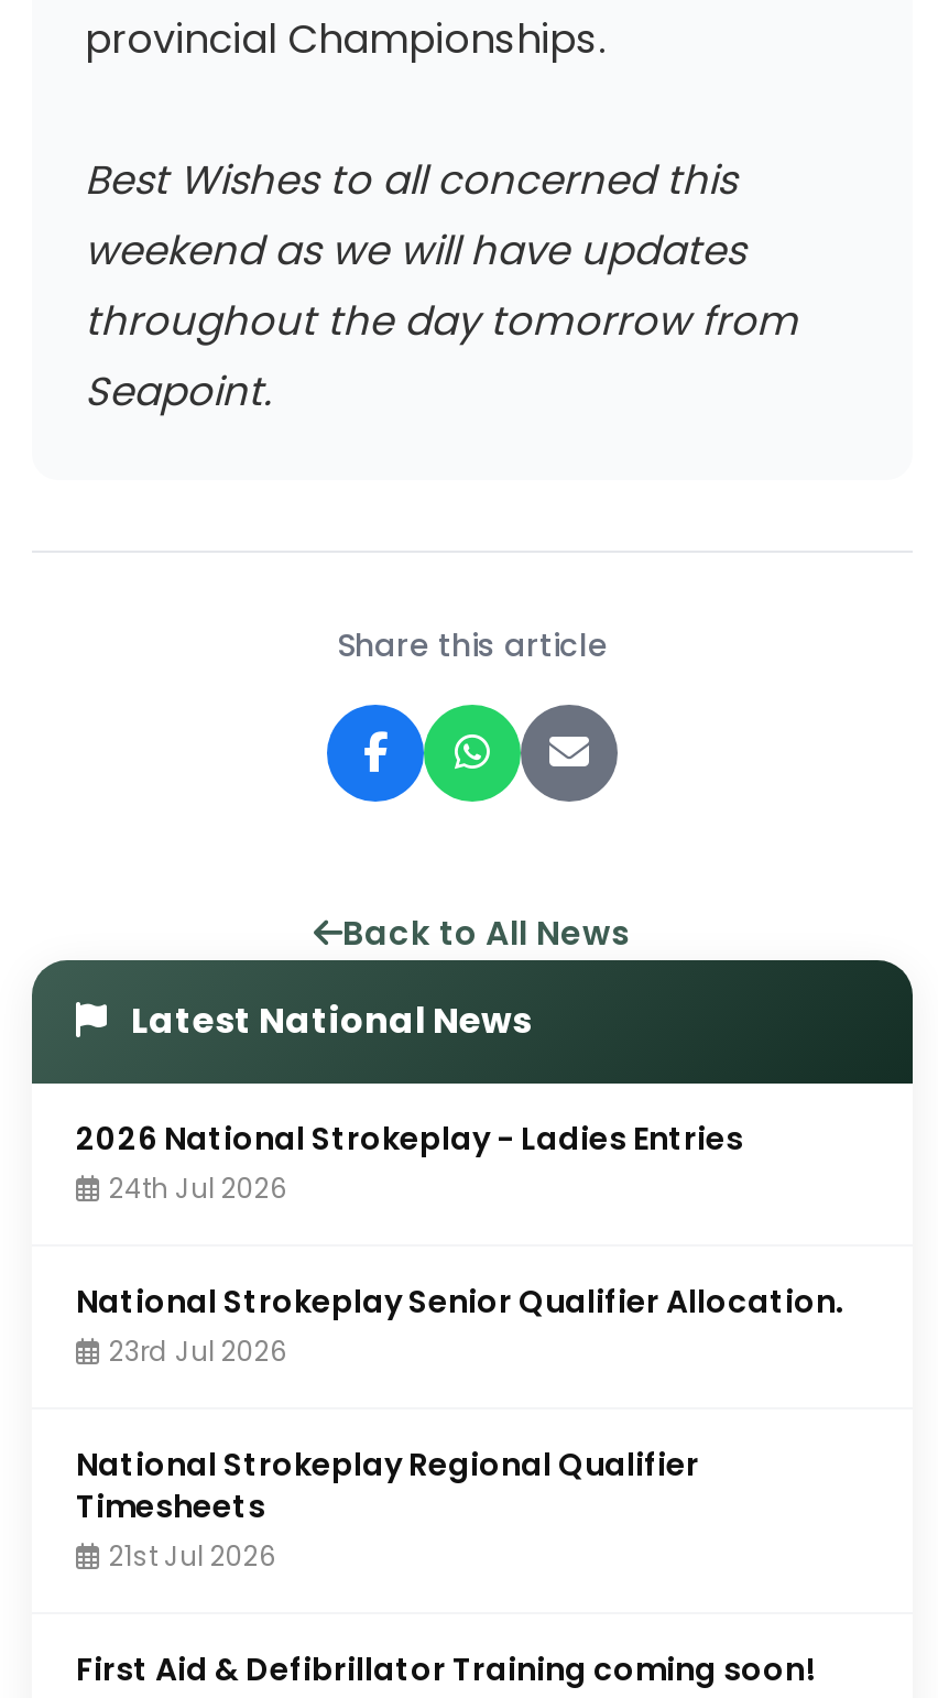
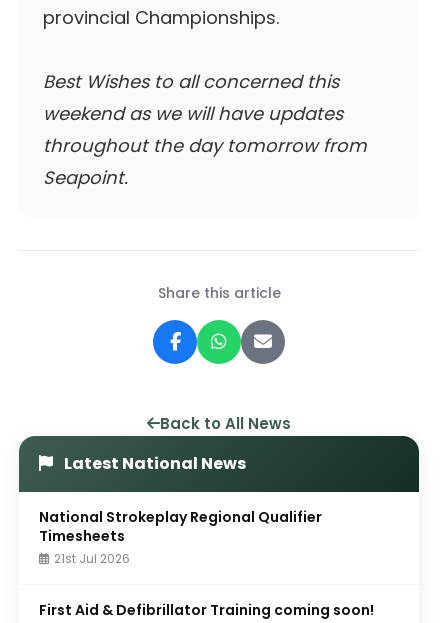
- 2026 National Strokeplay - Ladies Entries
- 24th Jul 2026
- National Strokeplay Senior Qualifier Allocation.
- 23rd Jul 2026
